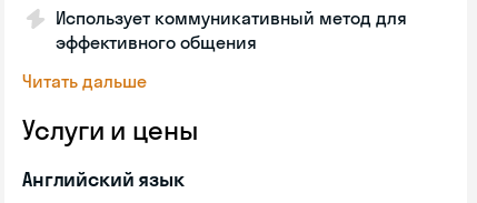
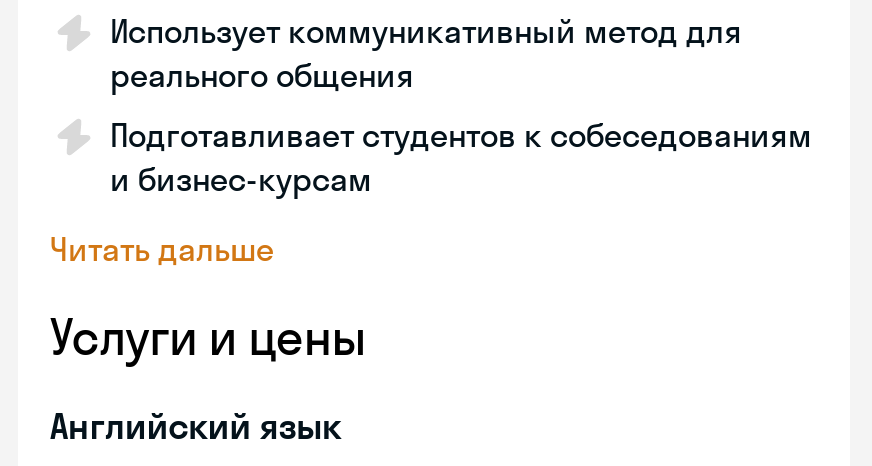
- эффективного общения
+ реального общения
+ Подготавливает студентов к собеседованиям
+ и бизнес-курсам
